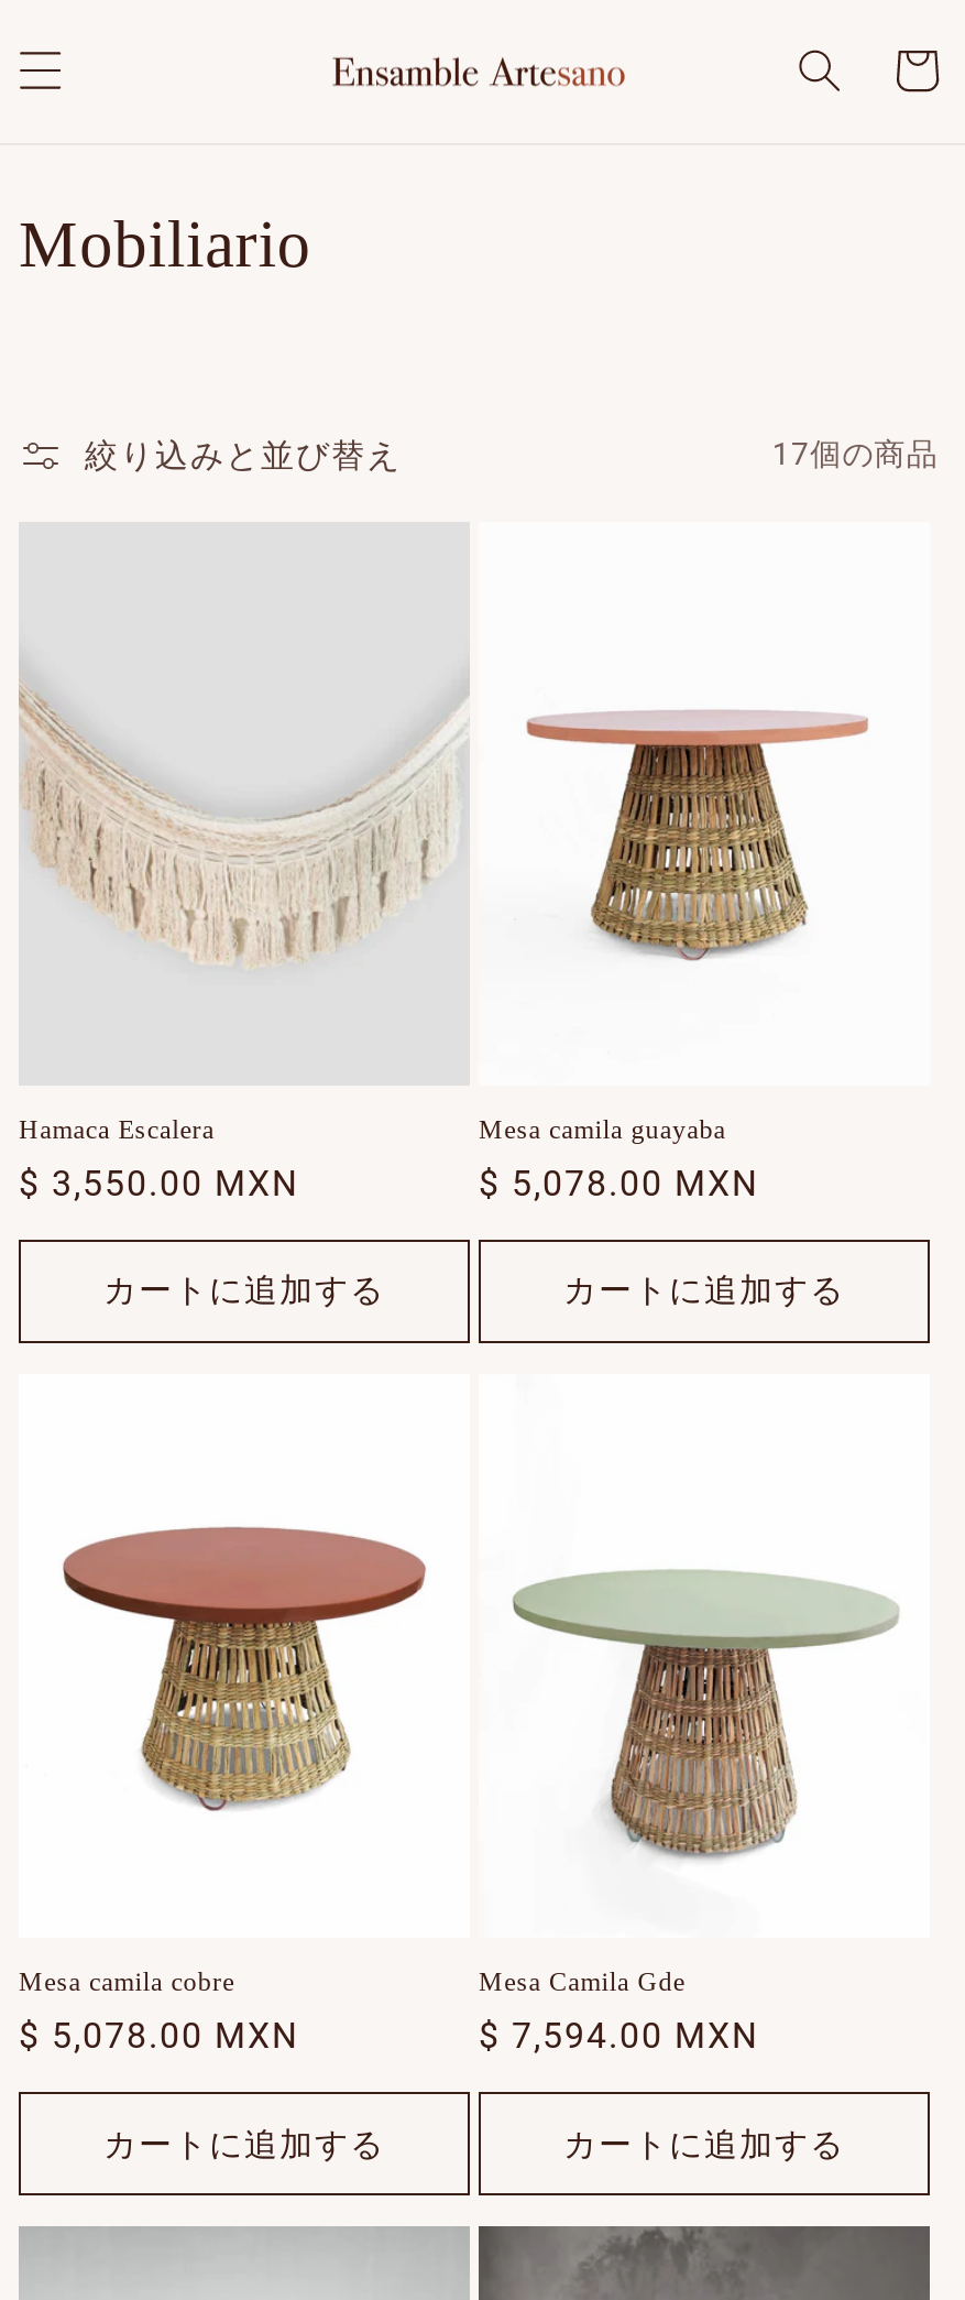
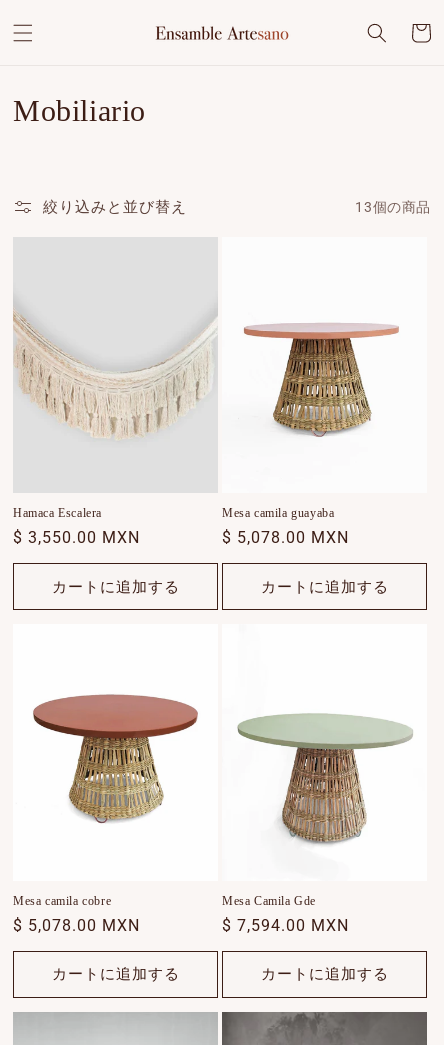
- 17個の商品
+ 13個の商品
